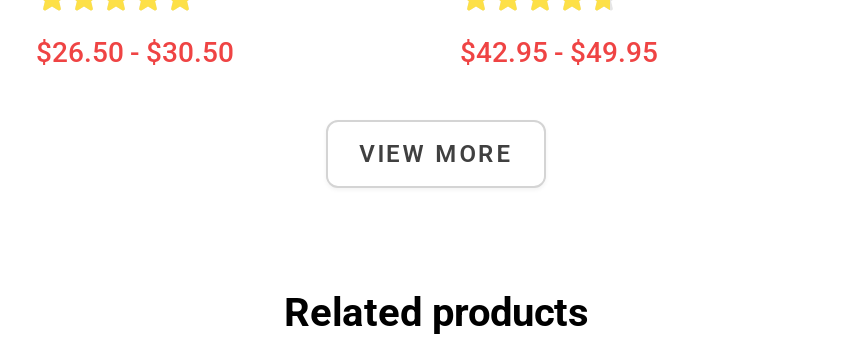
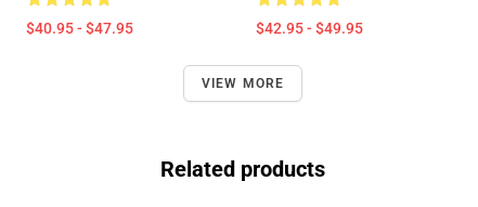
- $26.50 - $30.50
+ $40.95 - $47.95
